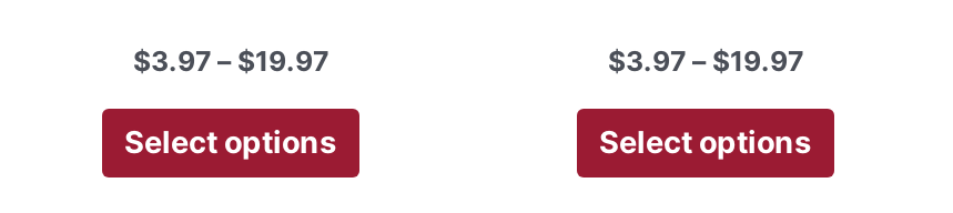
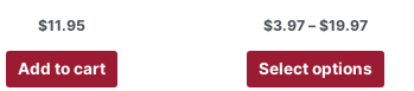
- $3.97 – $19.97
+ $11.95

- Select options
+ Add to cart
